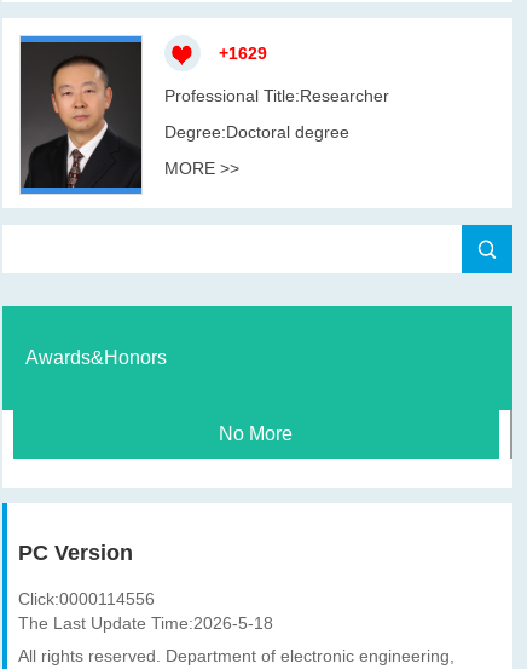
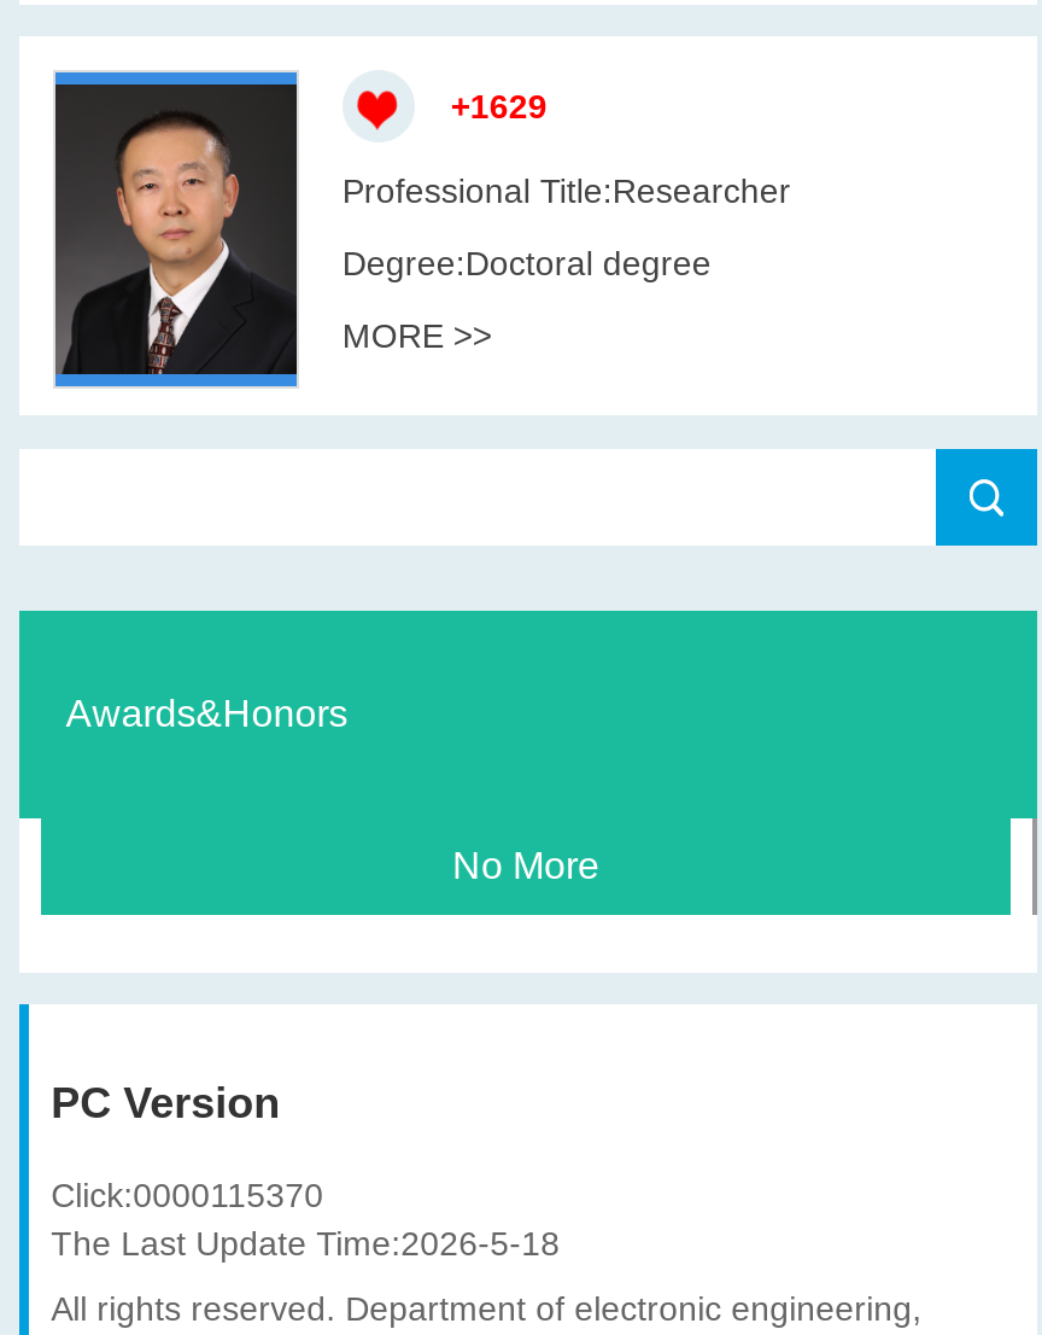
- Click:0000114556
+ Click:0000115370
